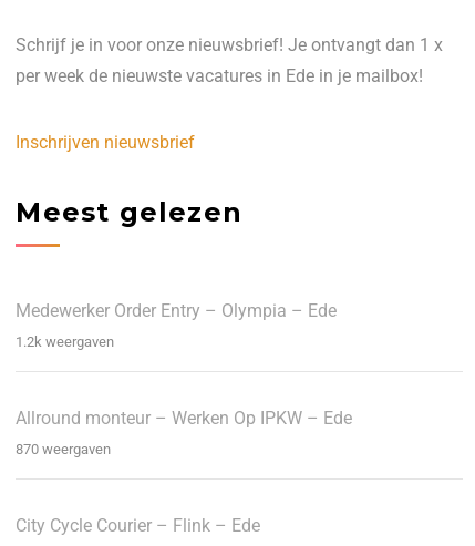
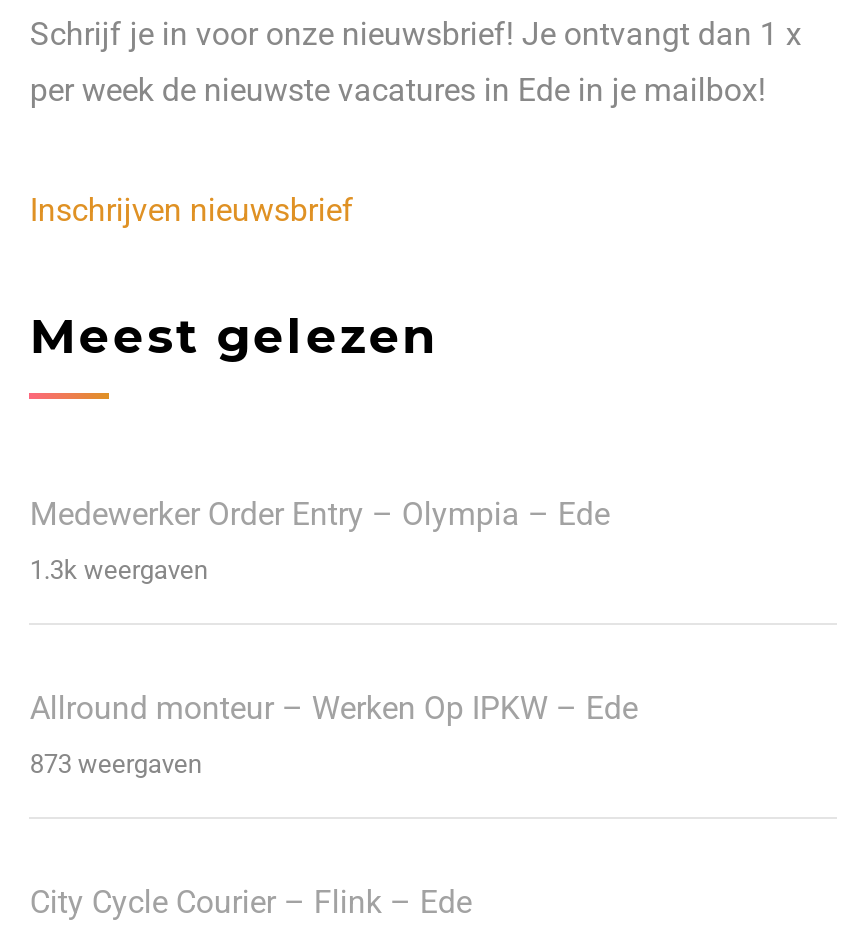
- 1.2k weergaven
+ 1.3k weergaven

- 870 weergaven
+ 873 weergaven
